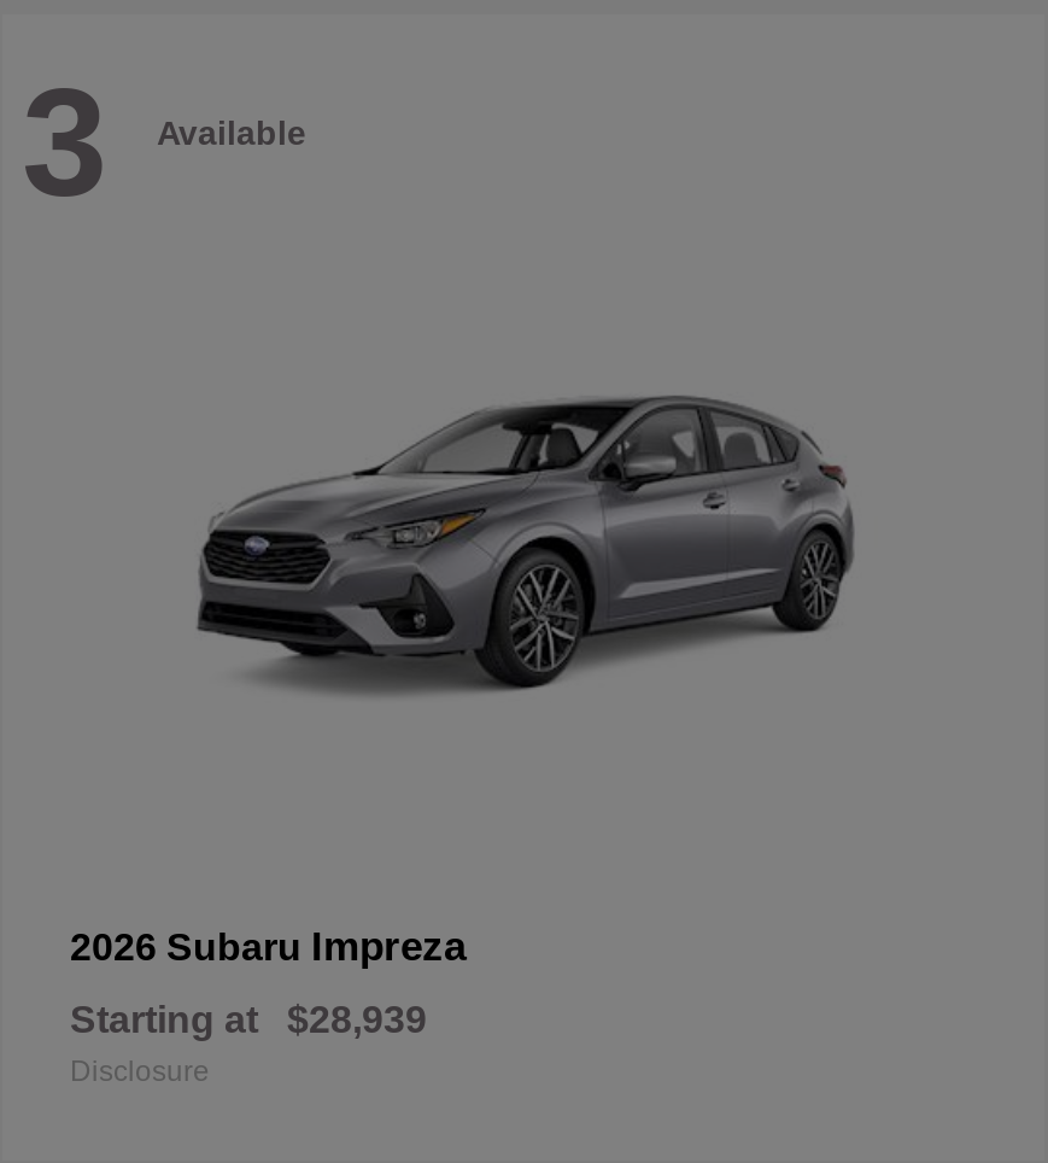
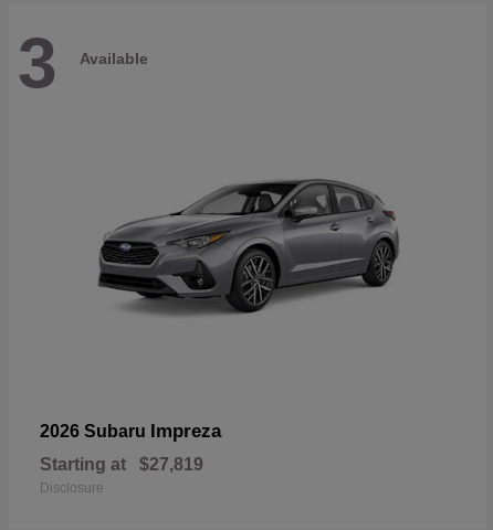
- Starting at $28,939
+ Starting at $27,819
